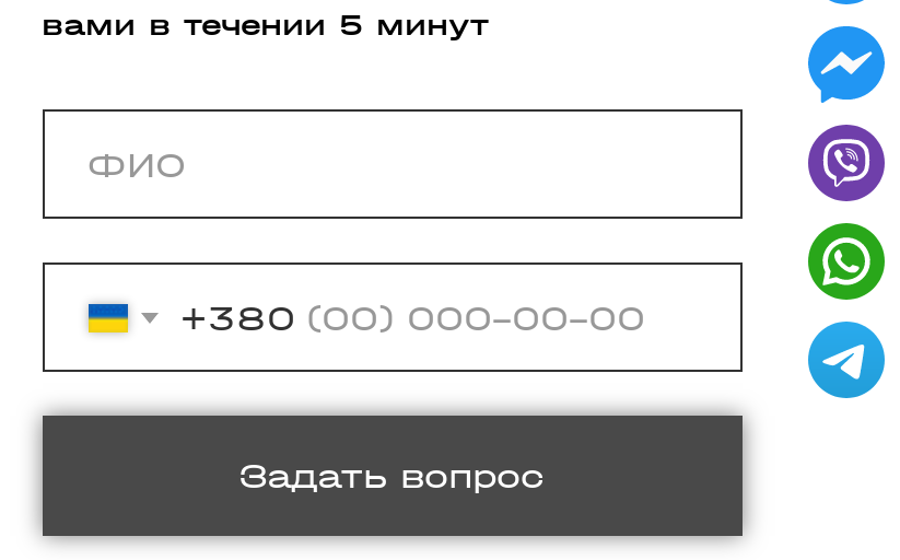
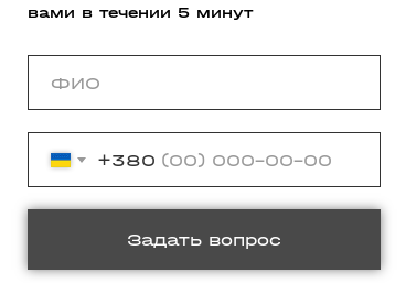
- [image]

- [image]

- [image]

- [image]
